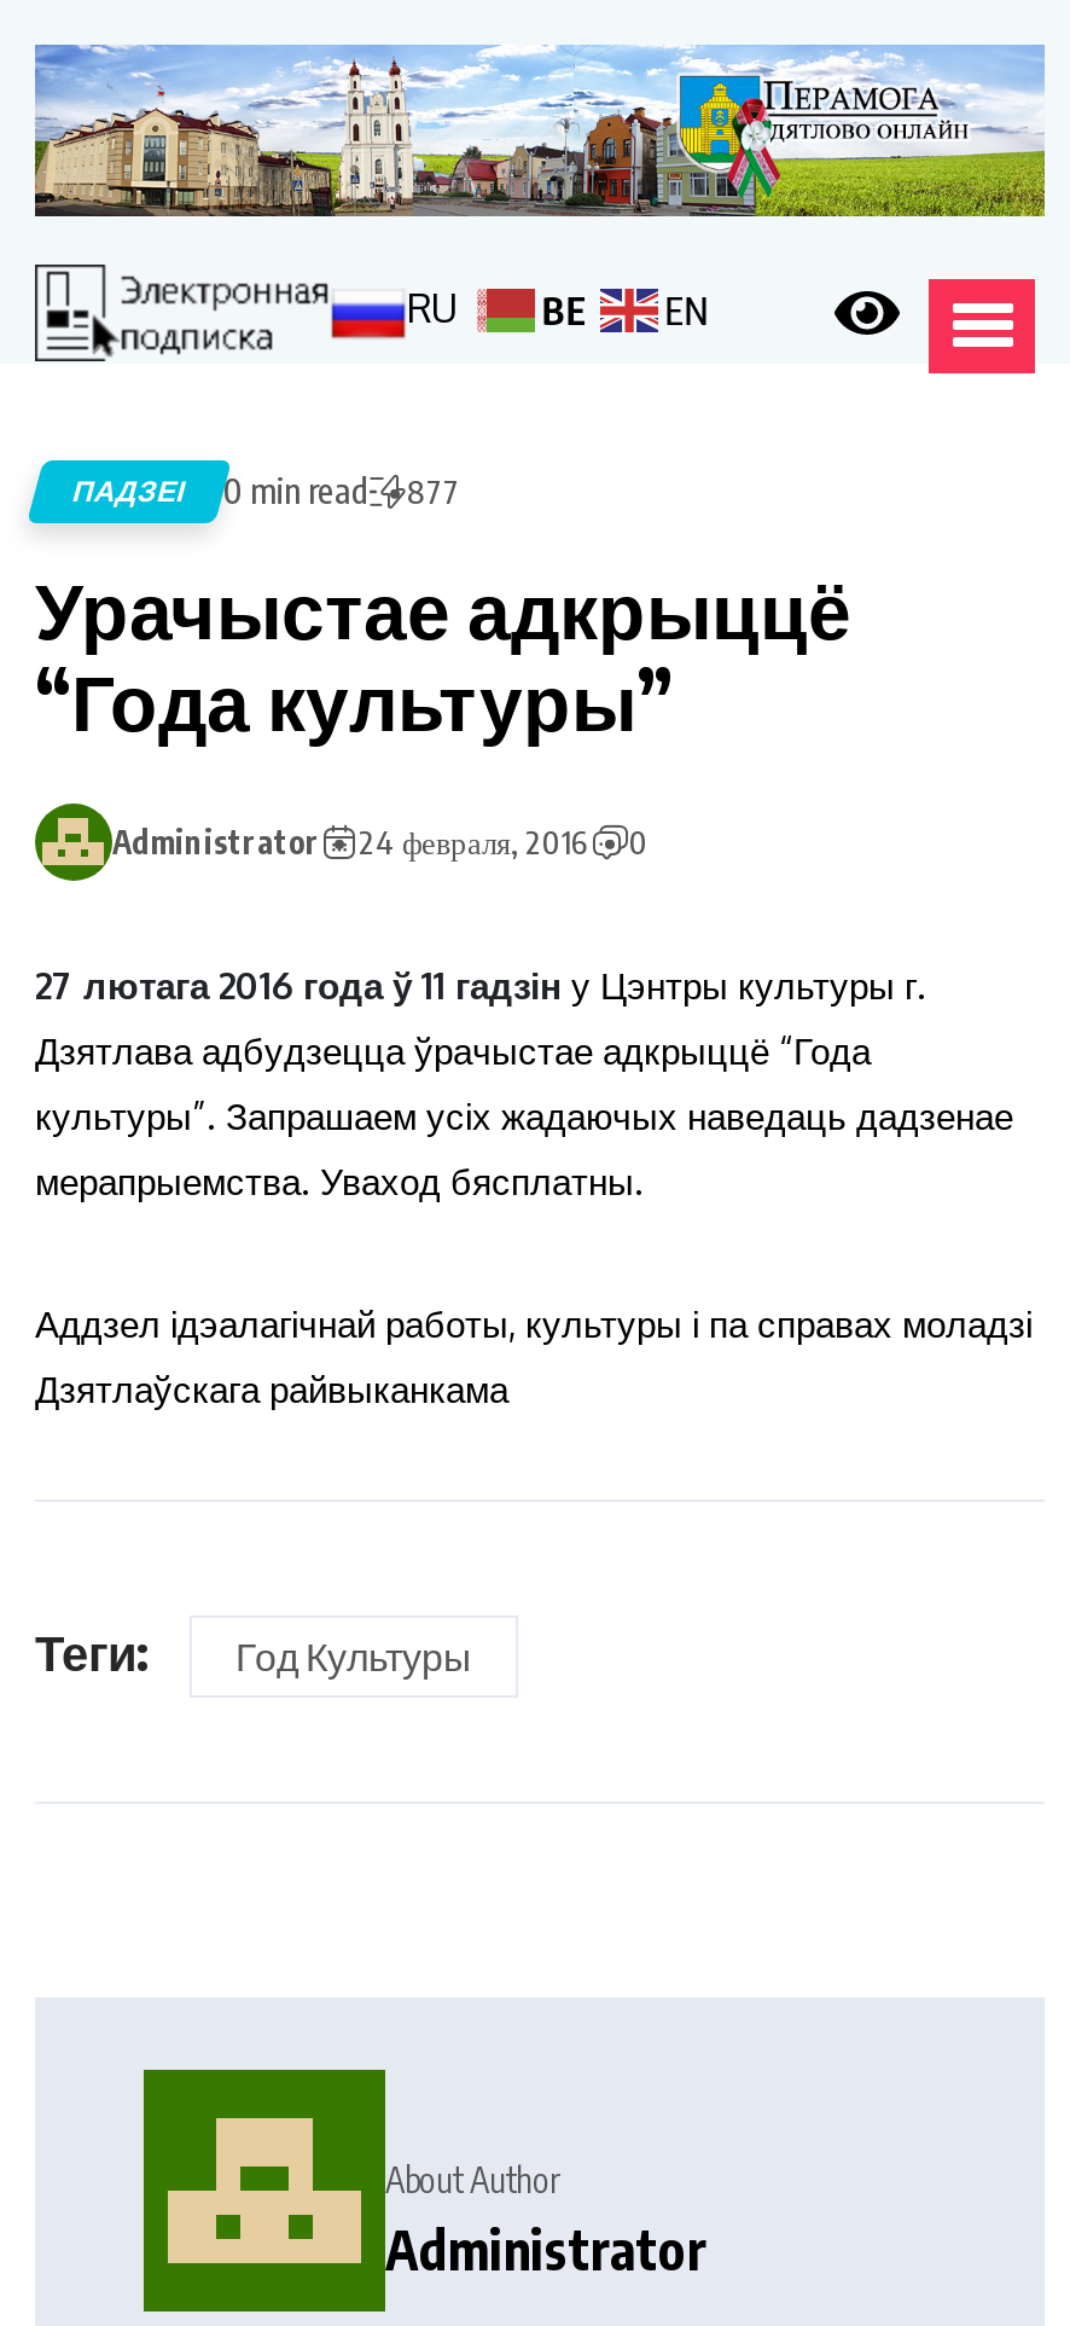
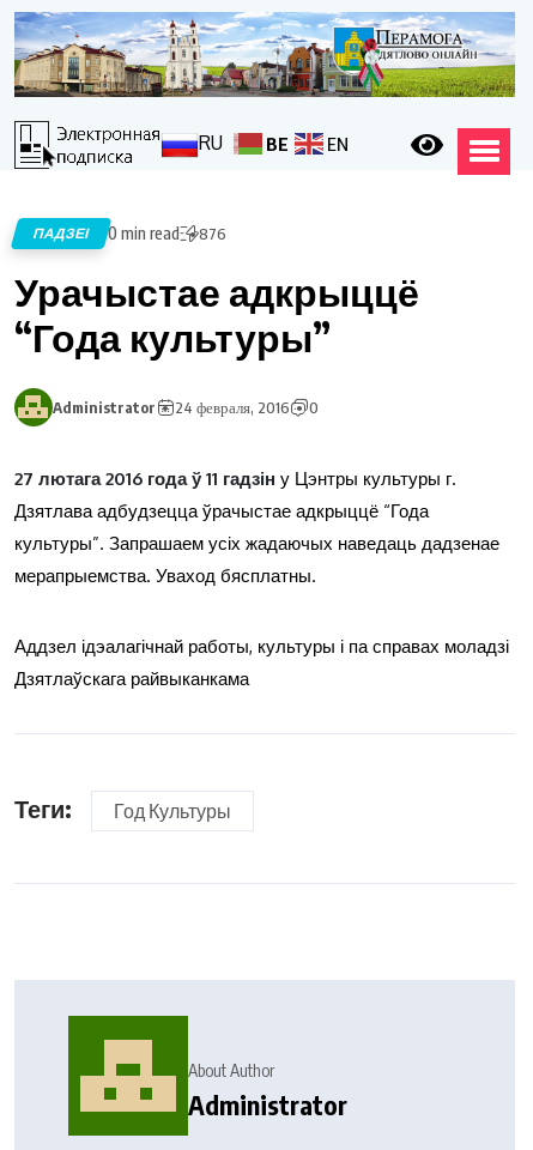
- ПАДЗЕІ 0 min read 877
+ ПАДЗЕІ 0 min read 876
